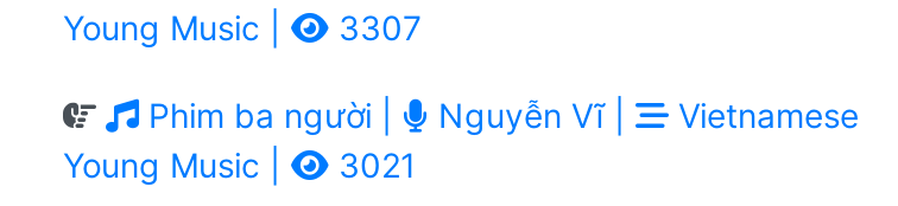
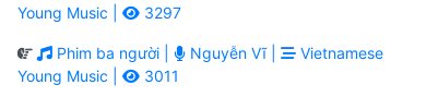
- 3307
+ 3297

- 3021
+ 3011
